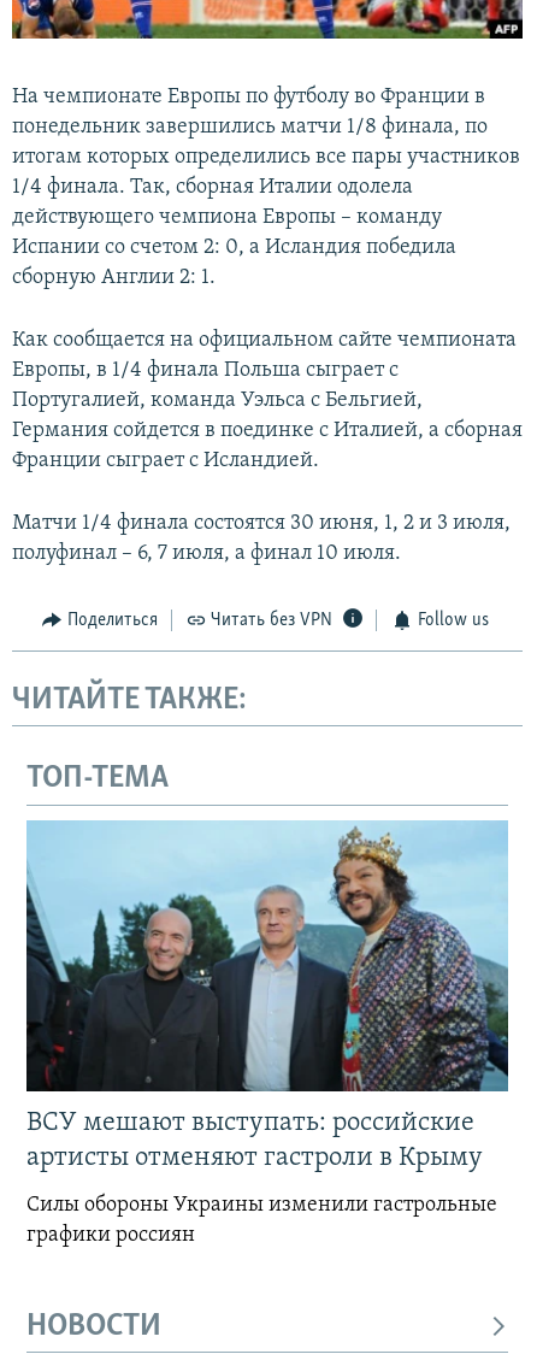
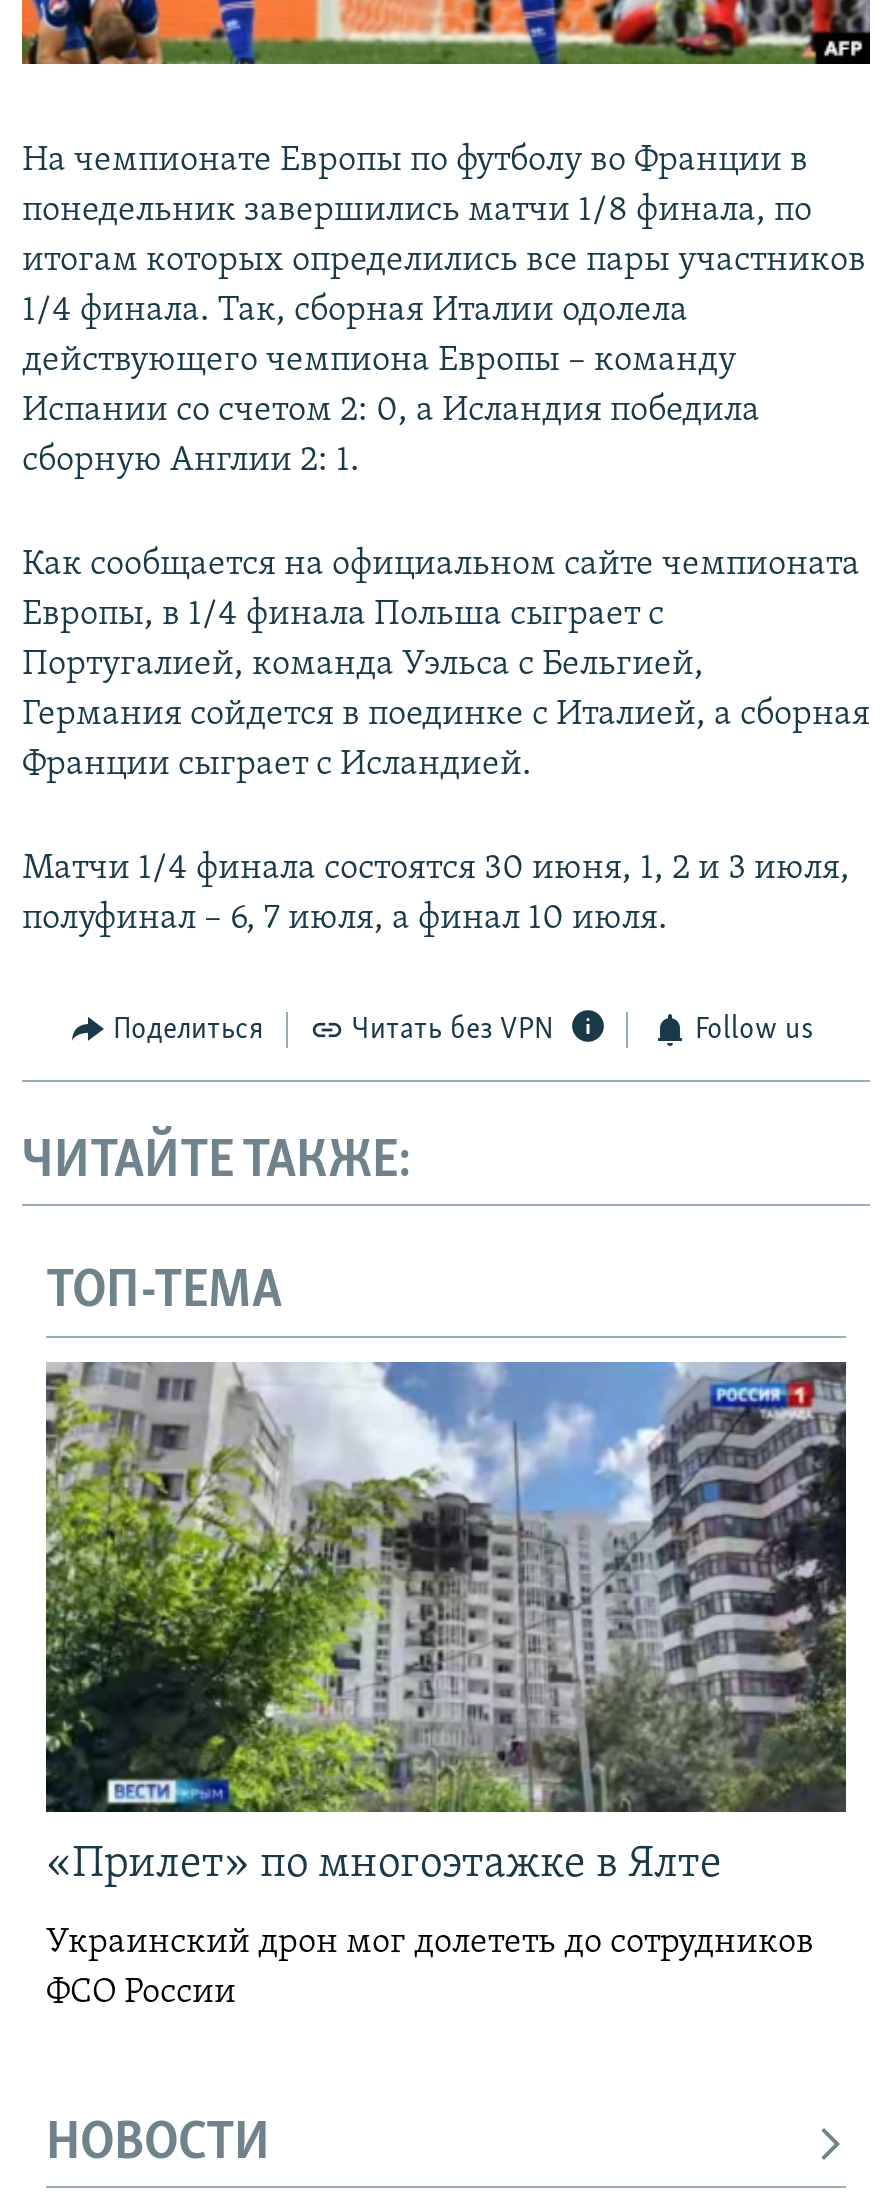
- [image]
- ВСУ мешают выступать: российские
- артисты отменяют гастроли в Крыму
+ [image]
+ «Прилет» по многоэтажке в Ялте

- Силы обороны Украины изменили гастрольные
- графики россиян
+ Украинский дрон мог долететь до сотрудников
+ ФСО России
